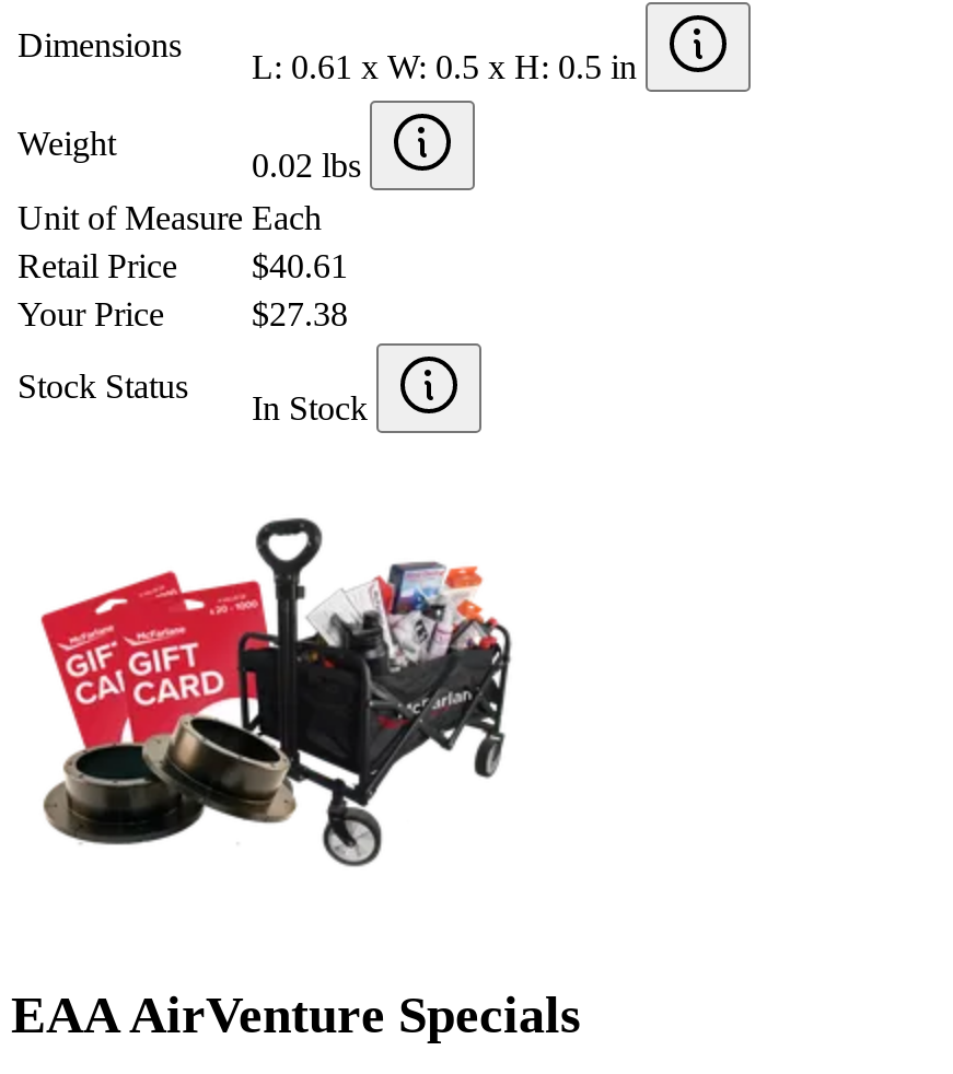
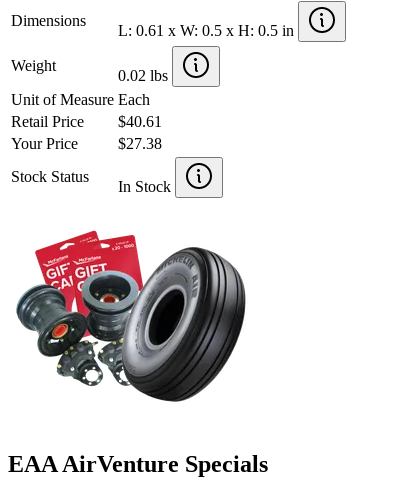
- [image]
+ [image]
